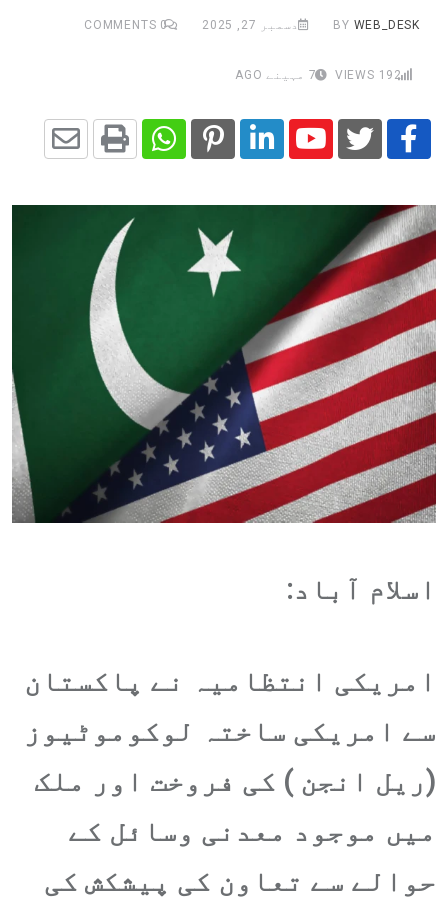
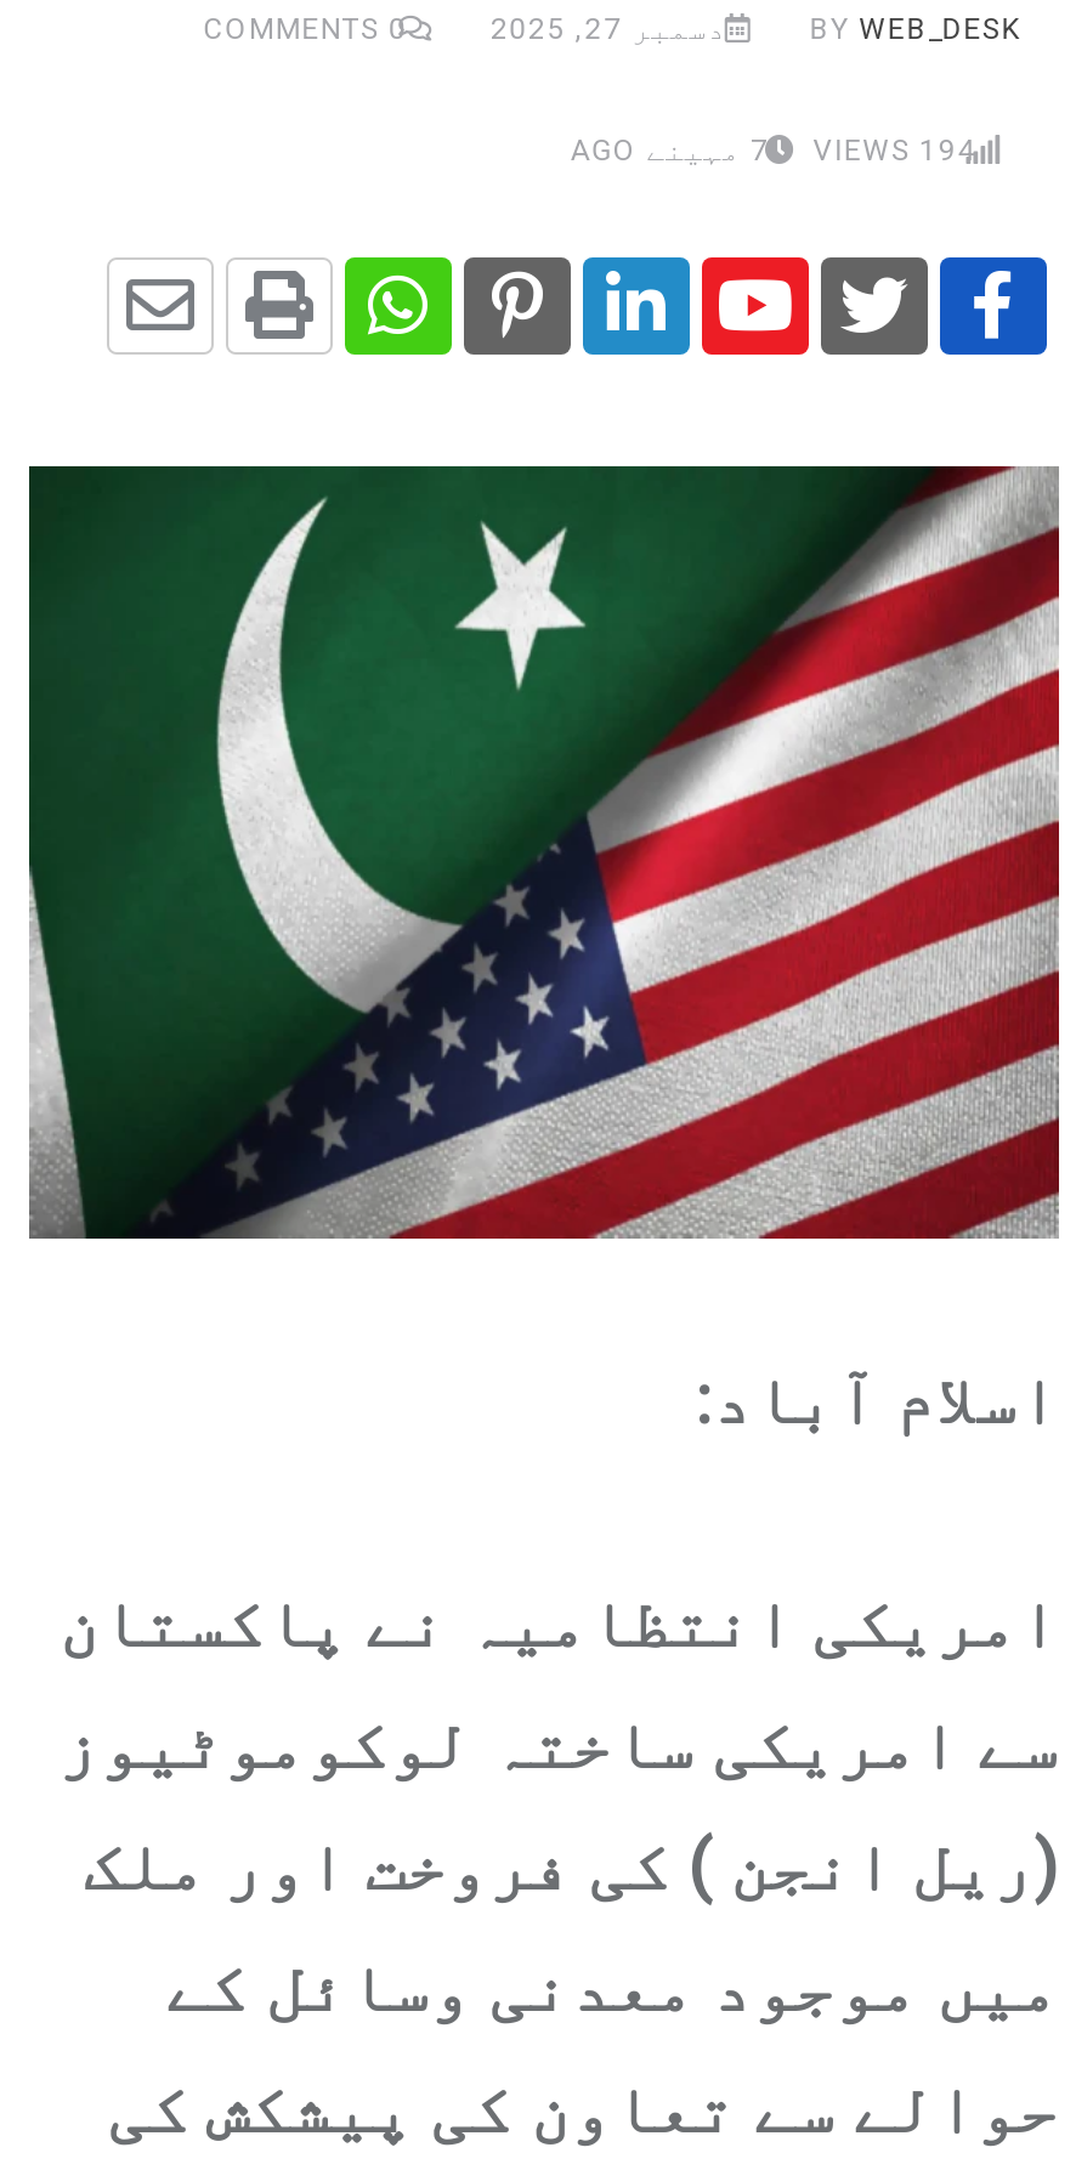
- 192
+ 194
